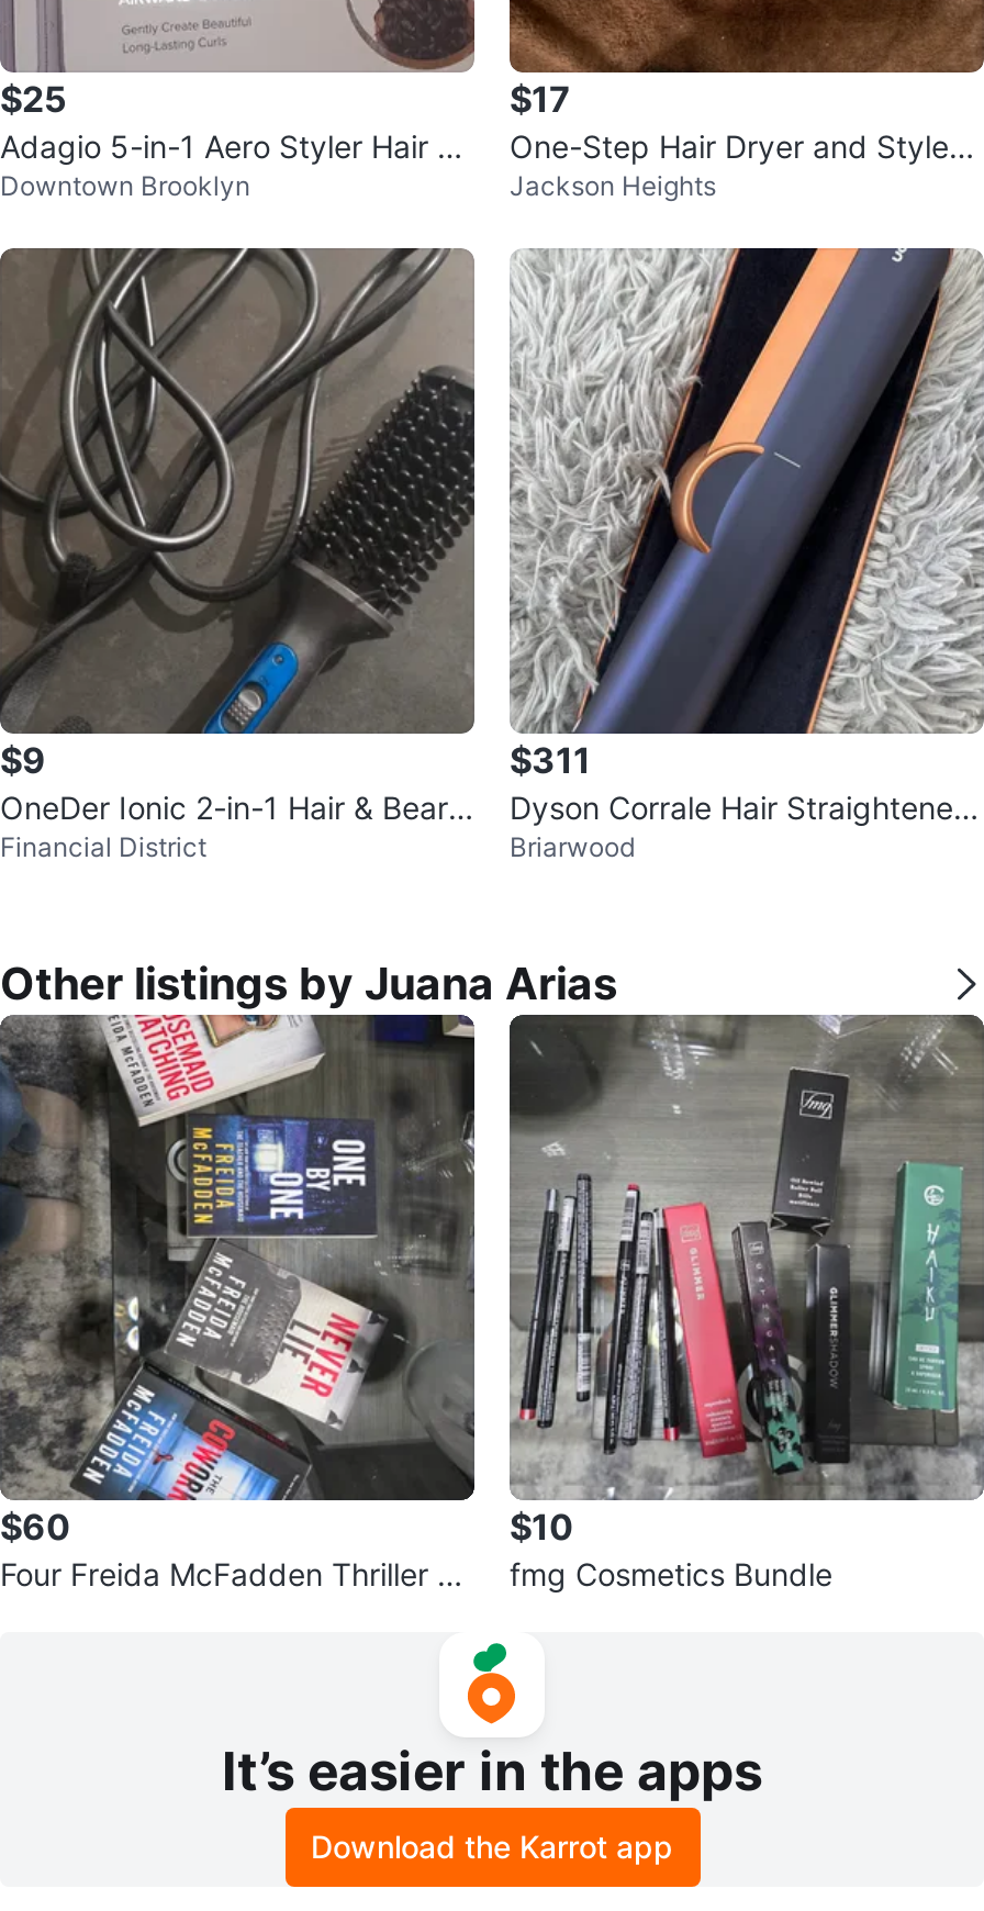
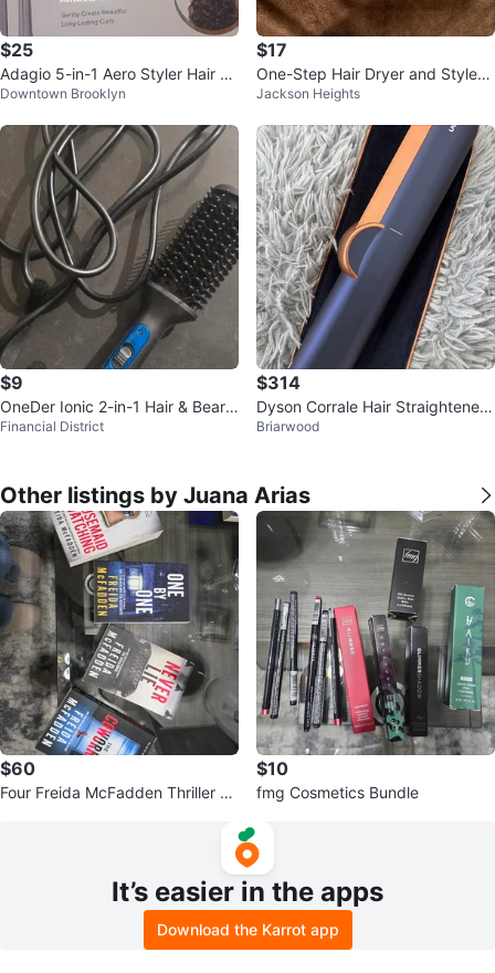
- $311
+ $314
